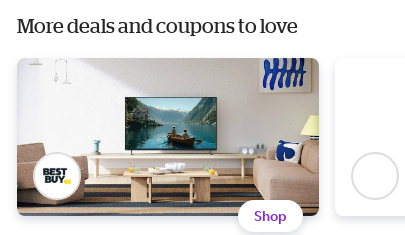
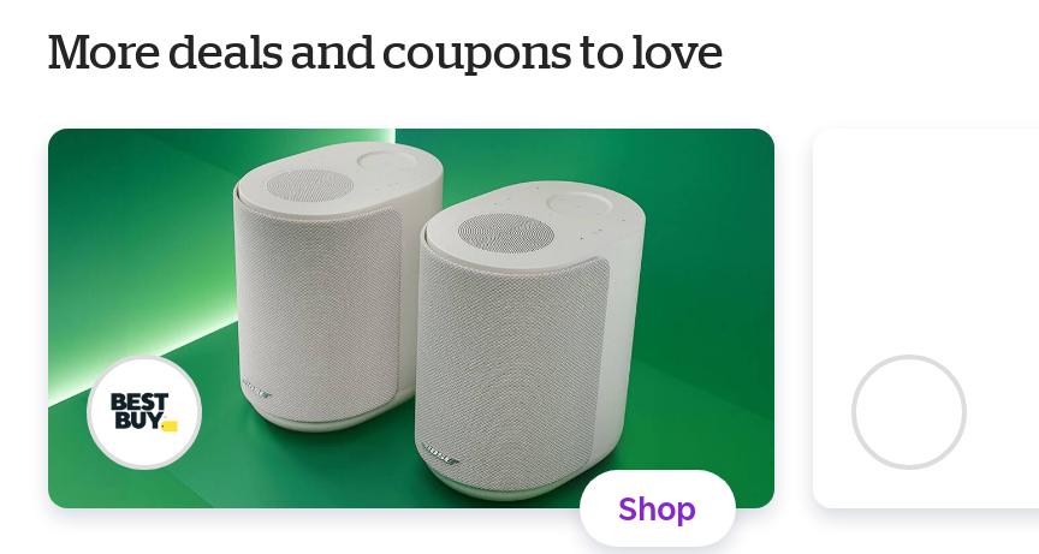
- [image]
+ [image]
